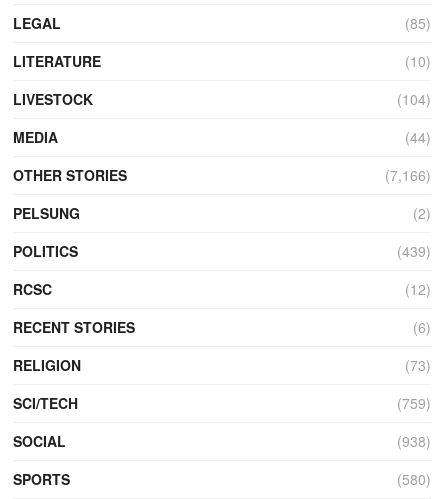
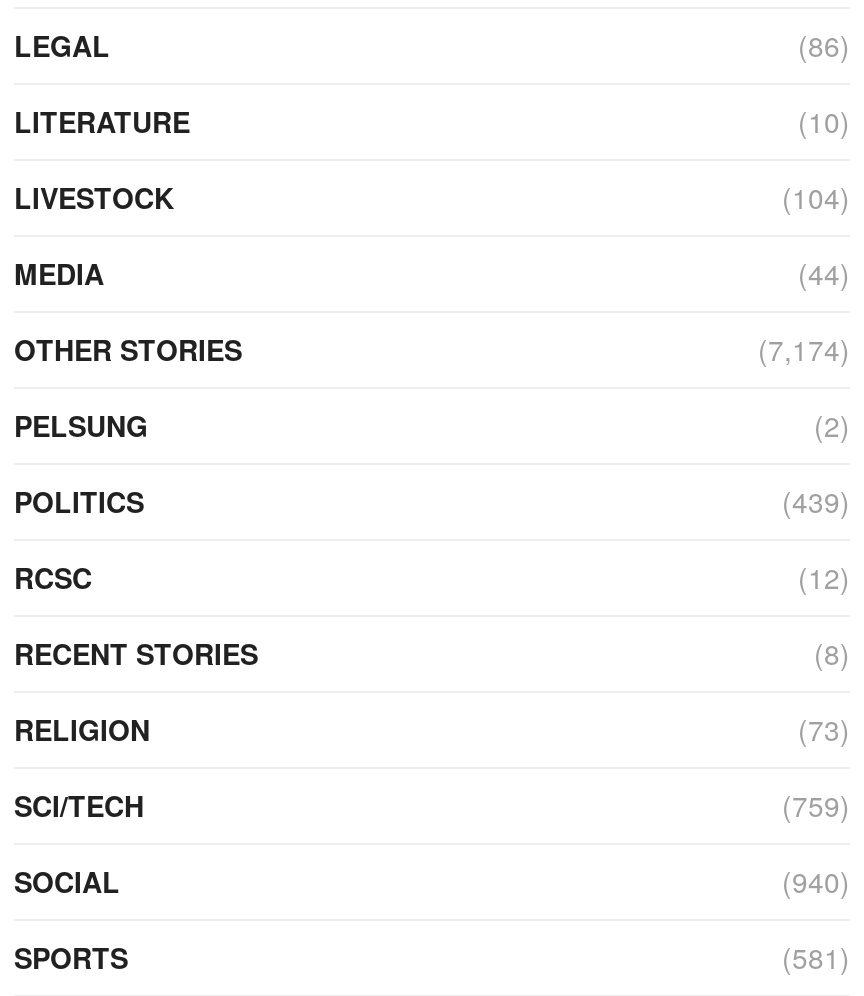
- (85)
+ (86)

- (7,166)
+ (7,174)

- (6)
+ (8)

- (938)
+ (940)

- (580)
+ (581)
